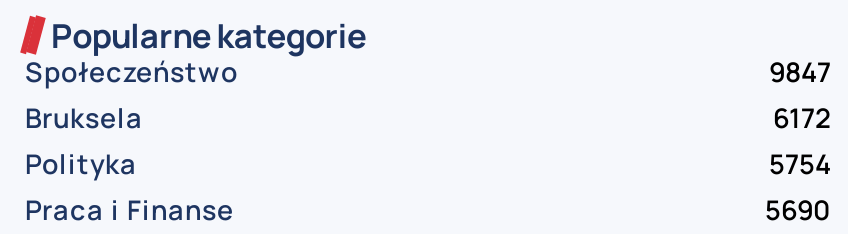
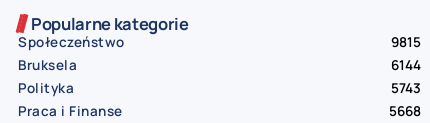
- 9847
+ 9815

- 6172
+ 6144

- 5754
+ 5743

- 5690
+ 5668
